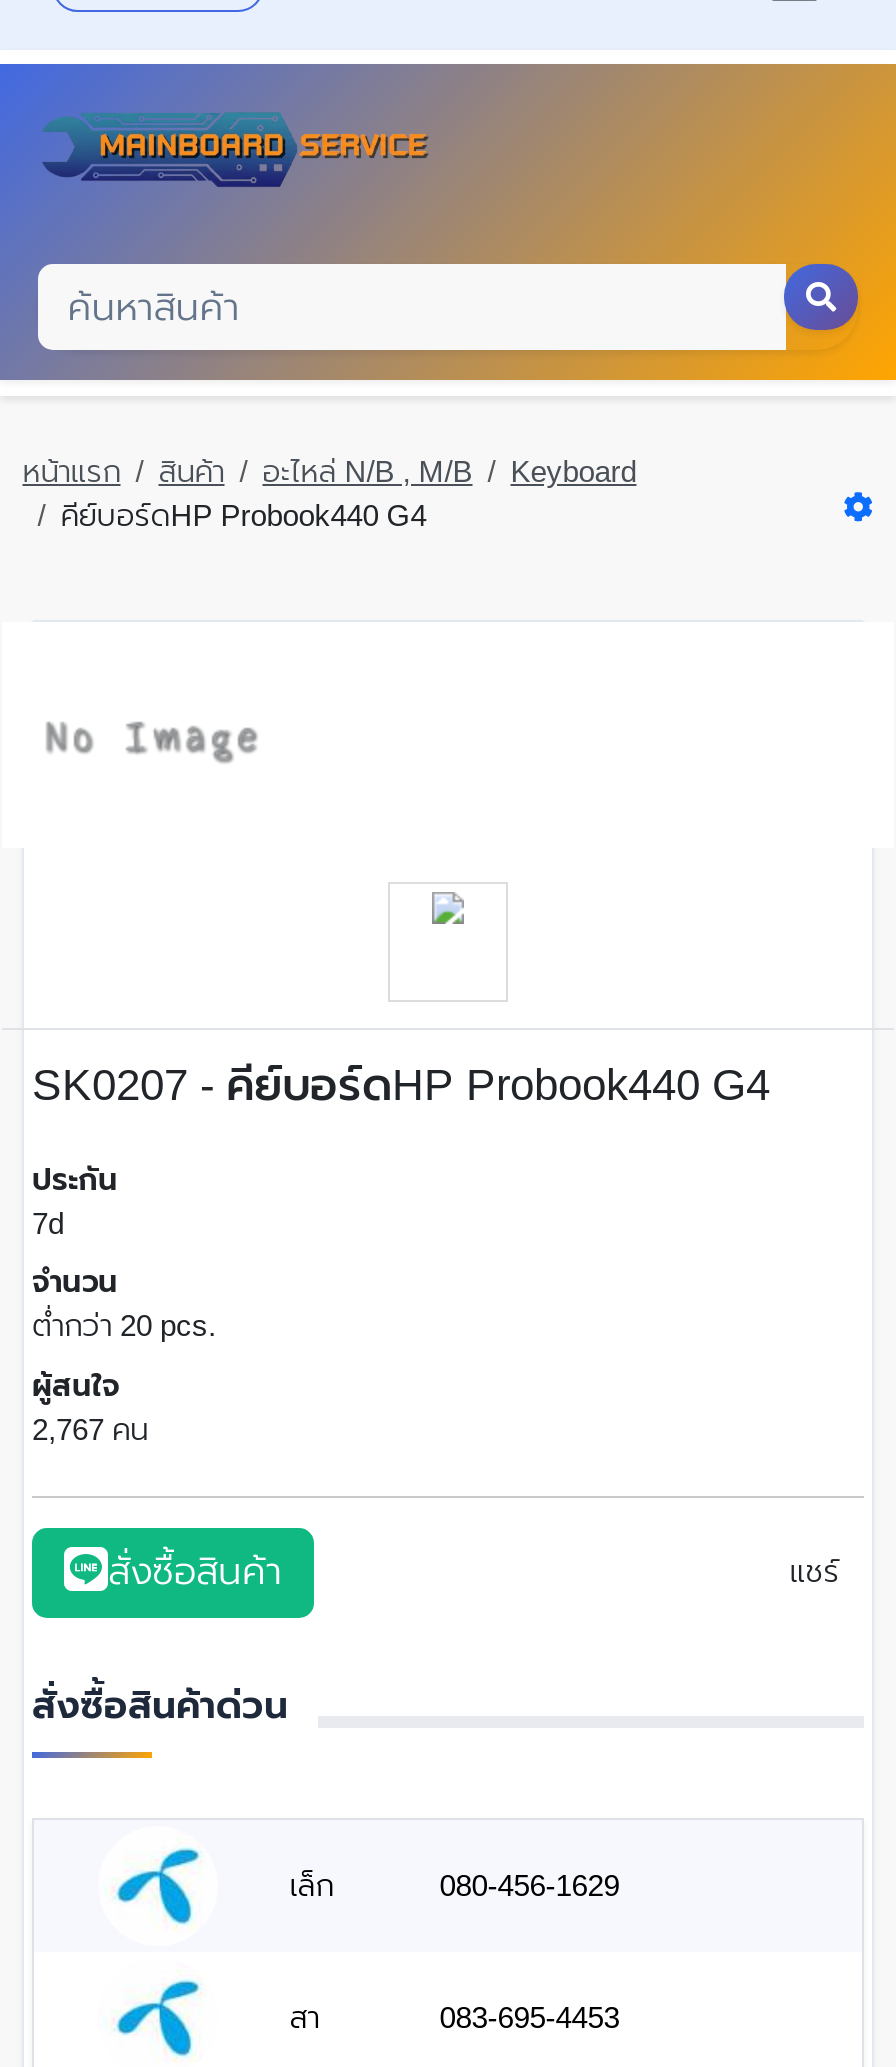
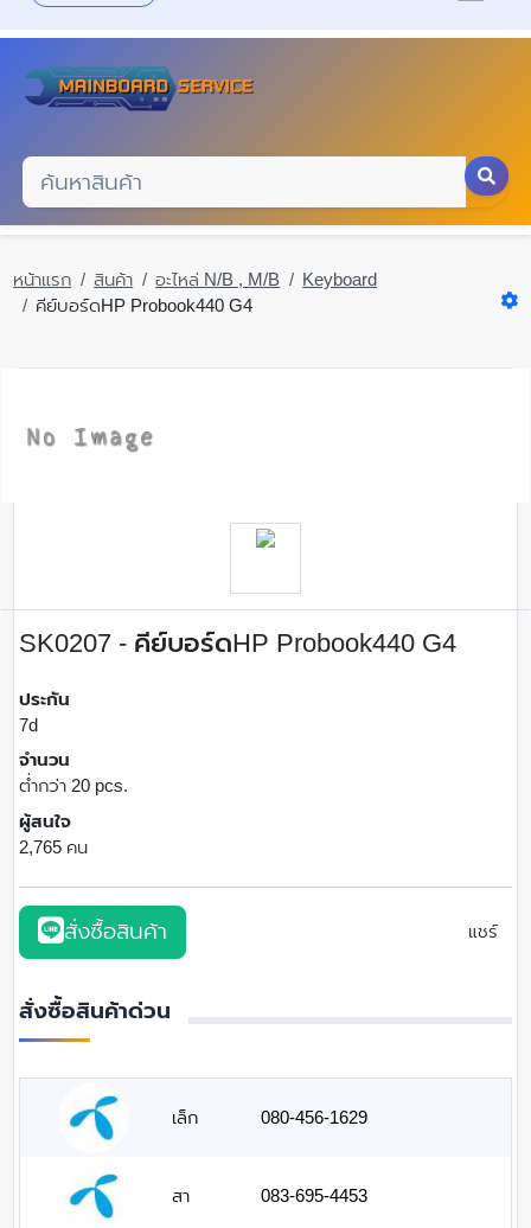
- 2,767 คน
+ 2,765 คน
